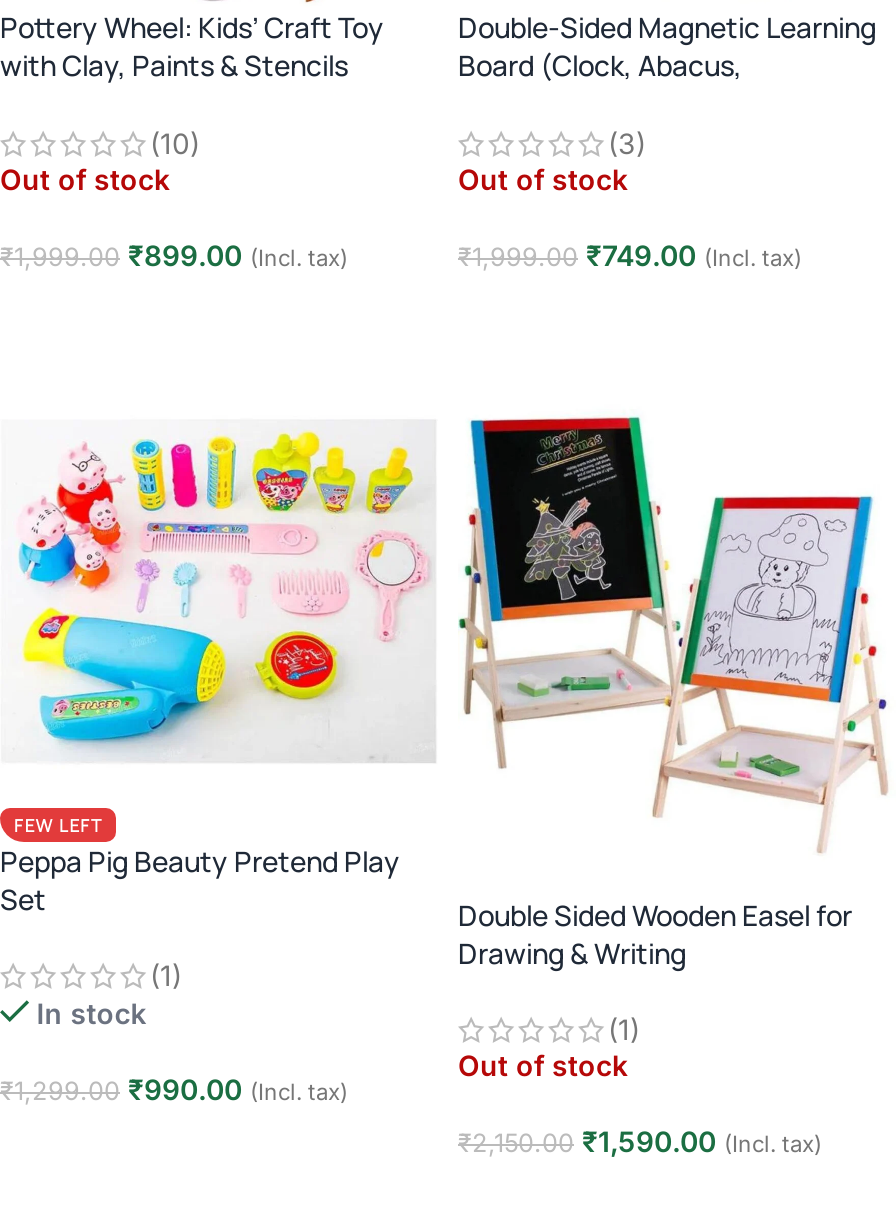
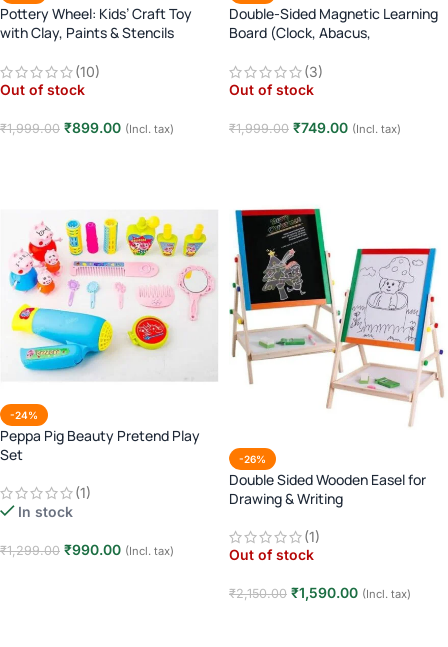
- FEW LEFT
+ -24%

+ -26%
